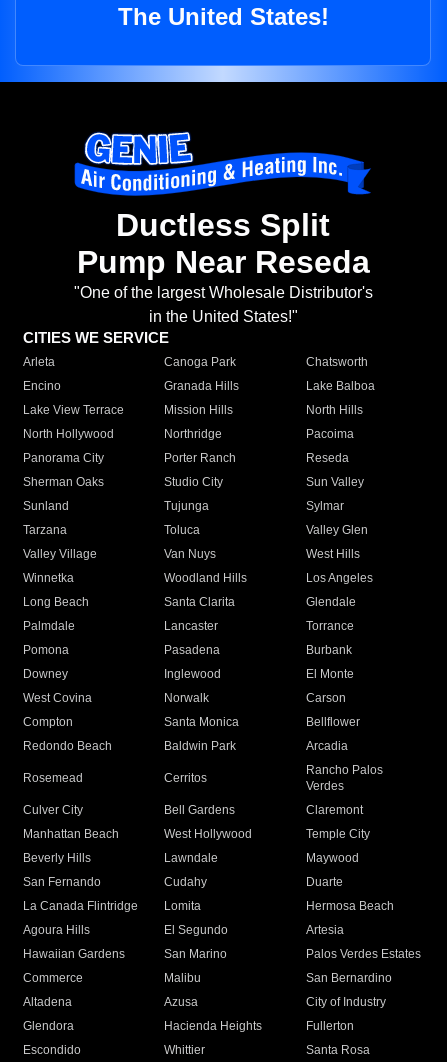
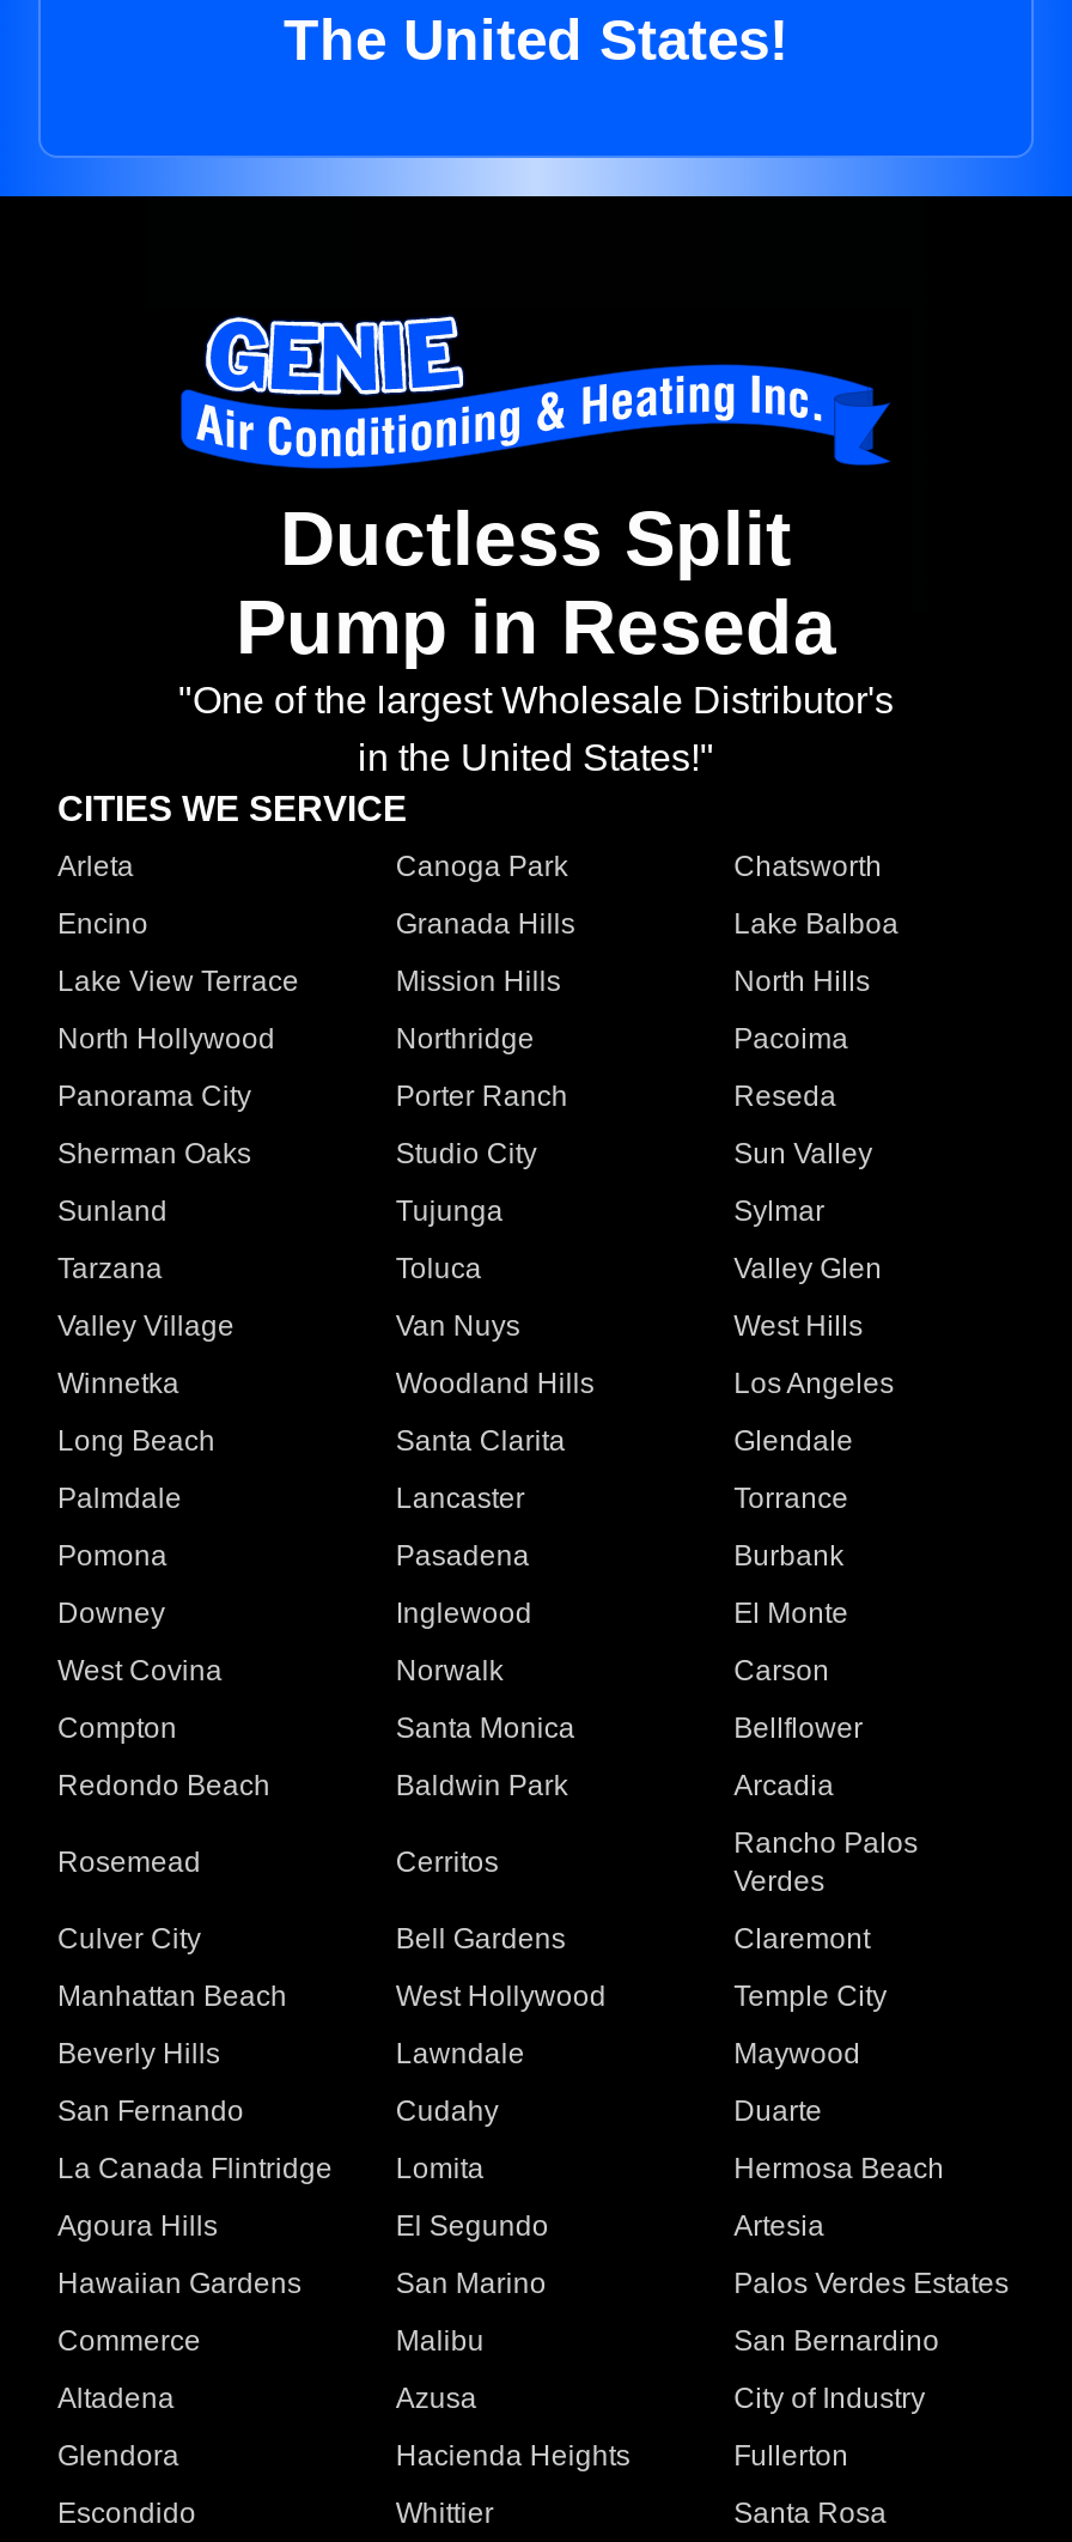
- Pump Near Reseda
+ Pump in Reseda
